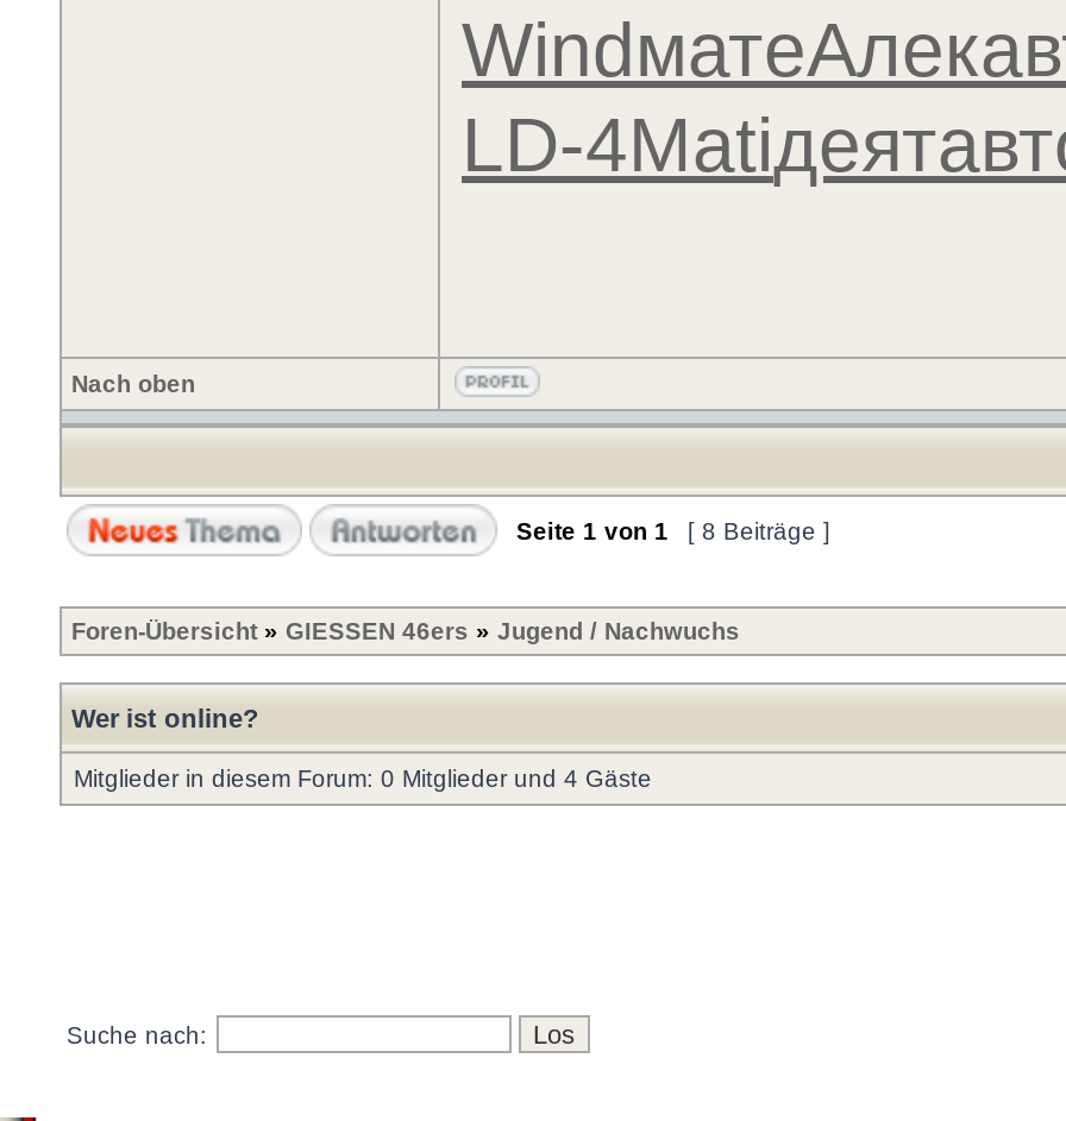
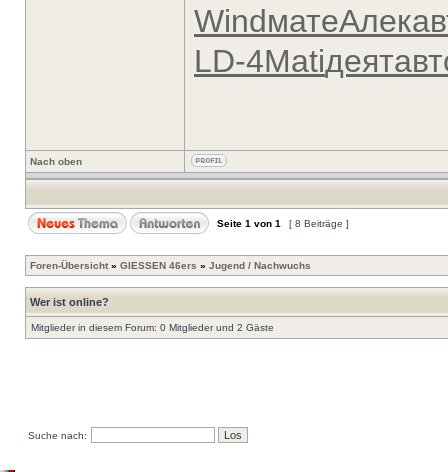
- Mitglieder in diesem Forum: 0 Mitglieder und 4 Gäste
+ Mitglieder in diesem Forum: 0 Mitglieder und 2 Gäste
